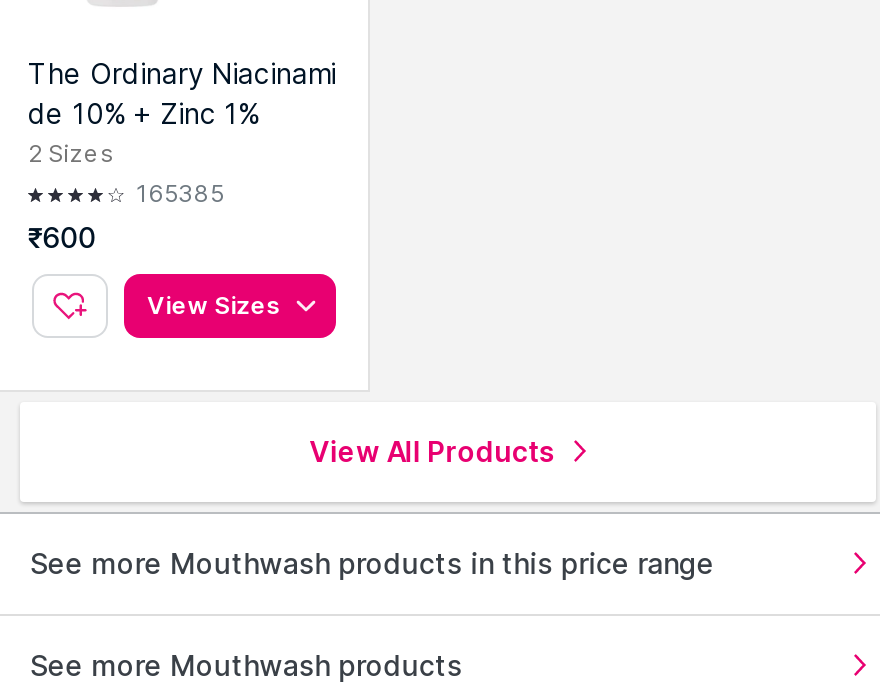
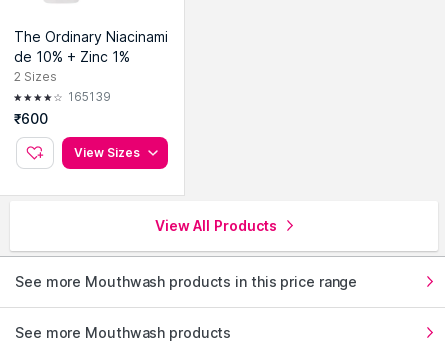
- 165385
+ 165139
